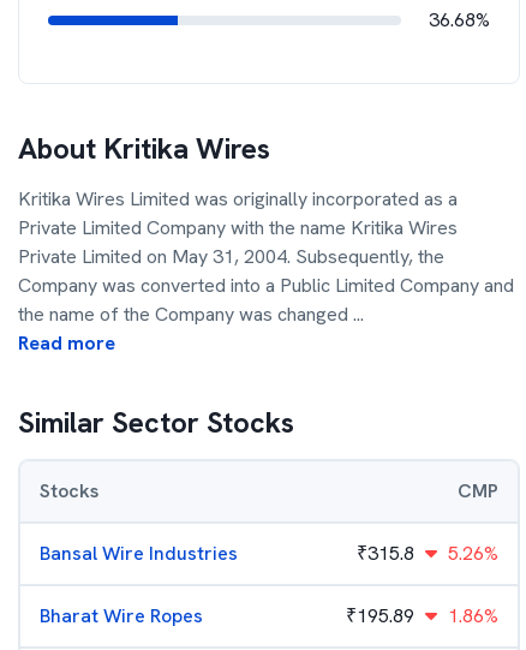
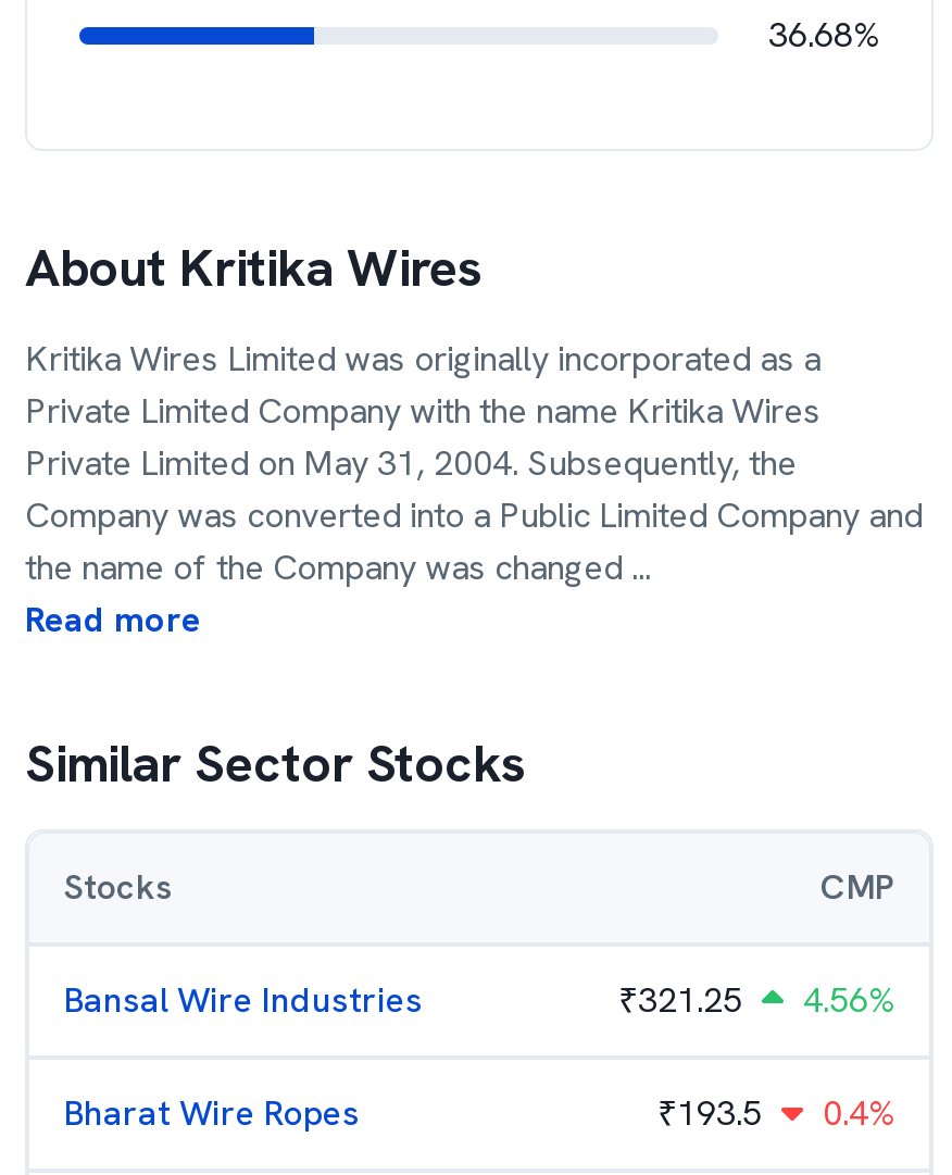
- ₹315.8
+ ₹321.25

- 5.26%
+ 4.56%

- ₹195.89
+ ₹193.5

- 1.86%
+ 0.4%
